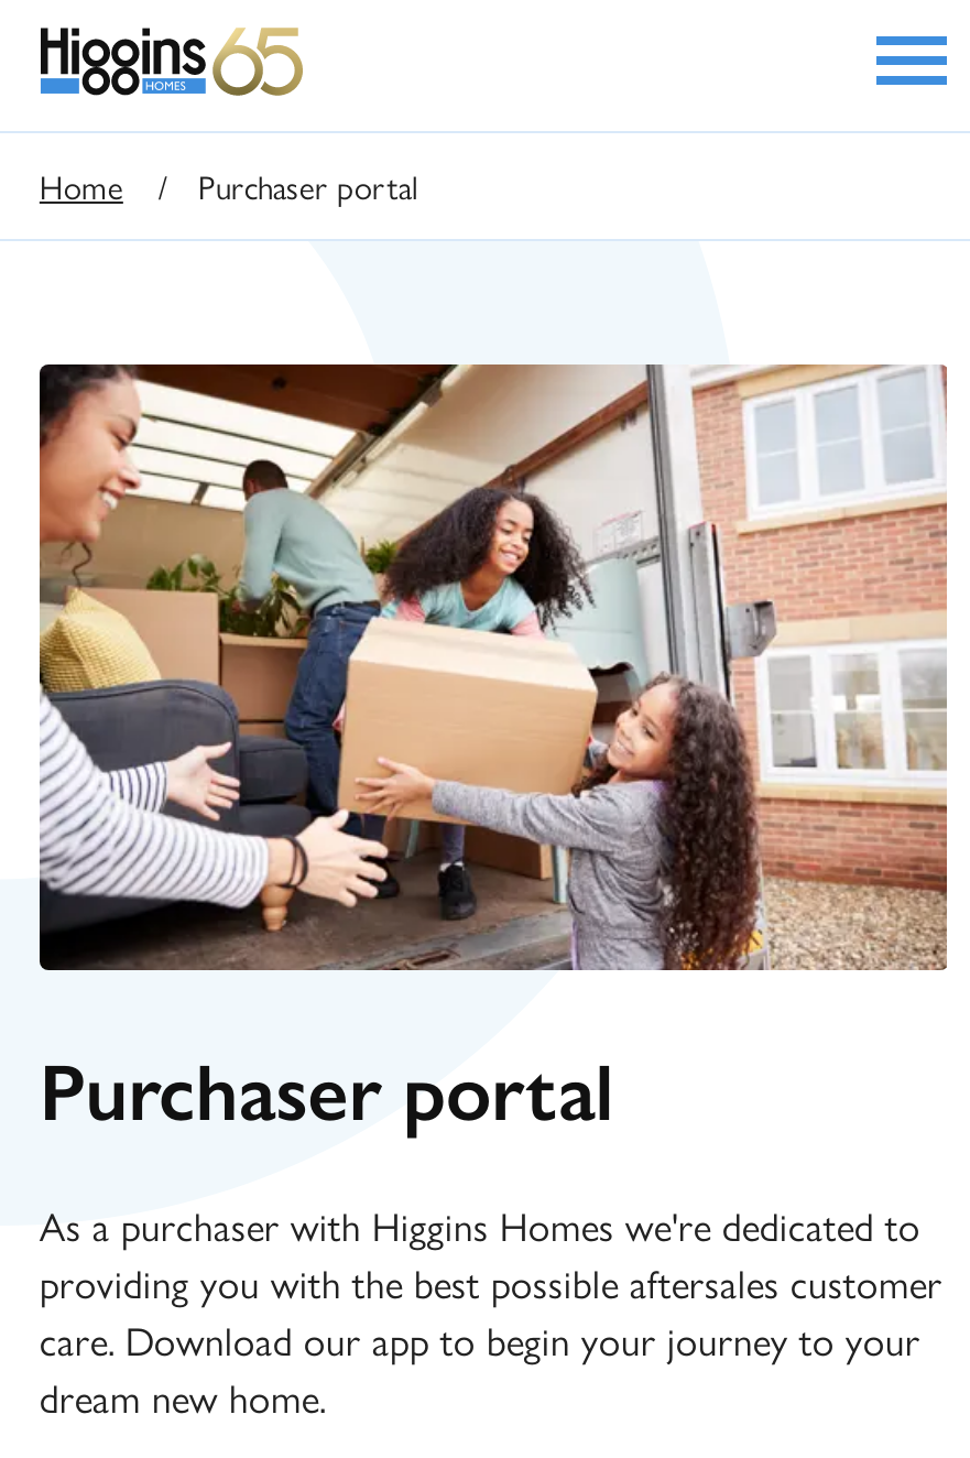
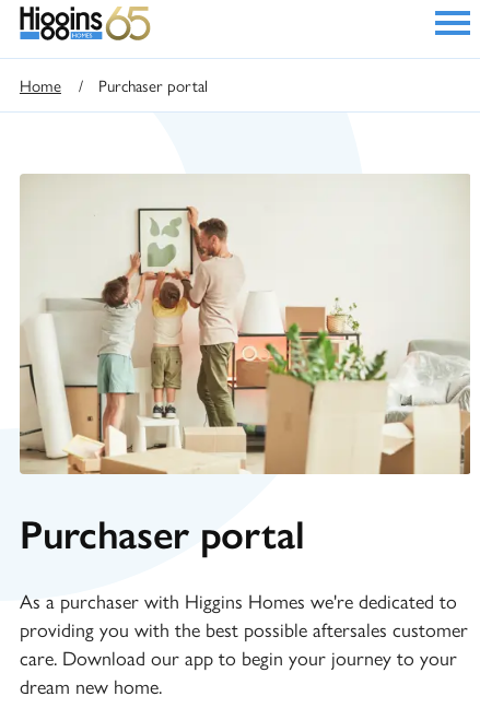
- [image]
+ [image]
